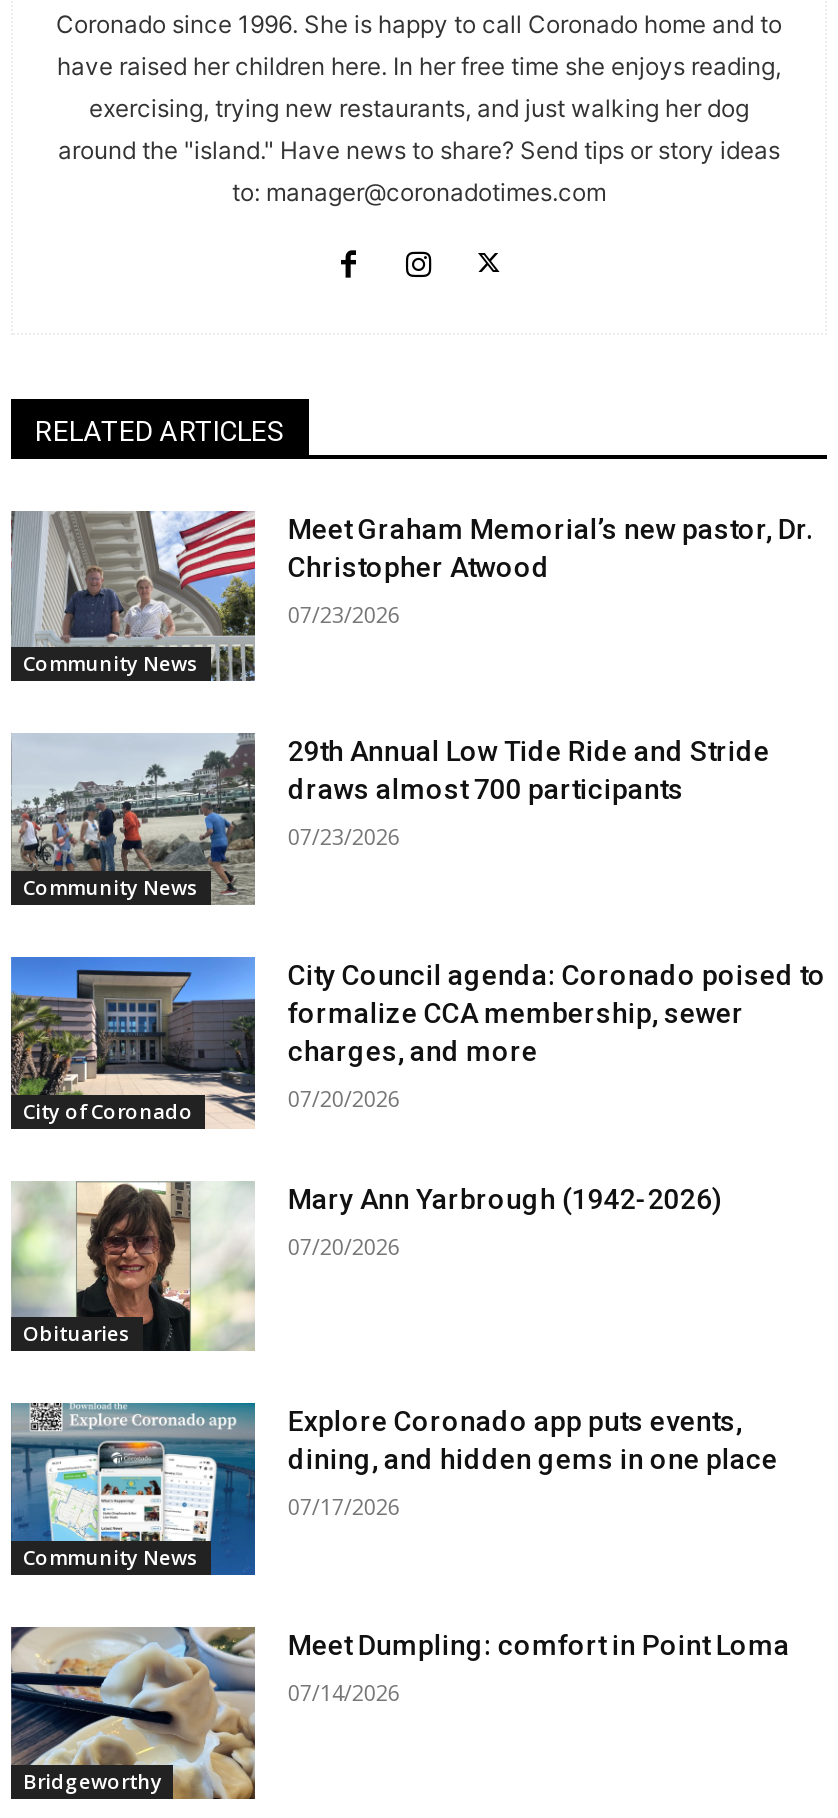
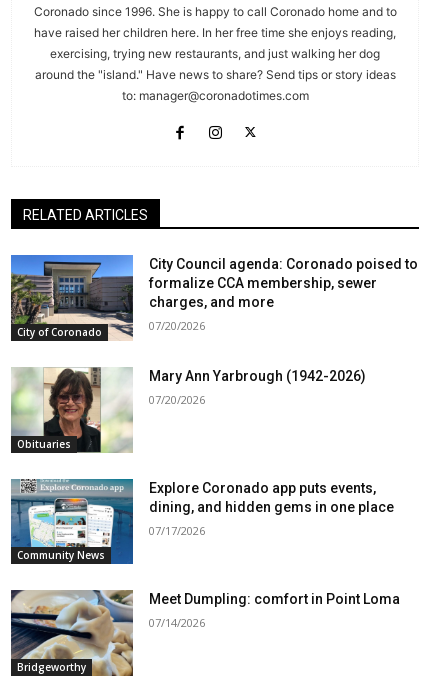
- [image]
- Community News

- Meet Graham Memorial’s new pastor, Dr.
- Christopher Atwood
- 07/23/2026

- [image]
- Community News

- 29th Annual Low Tide Ride and Stride
- draws almost 700 participants
- 07/23/2026
